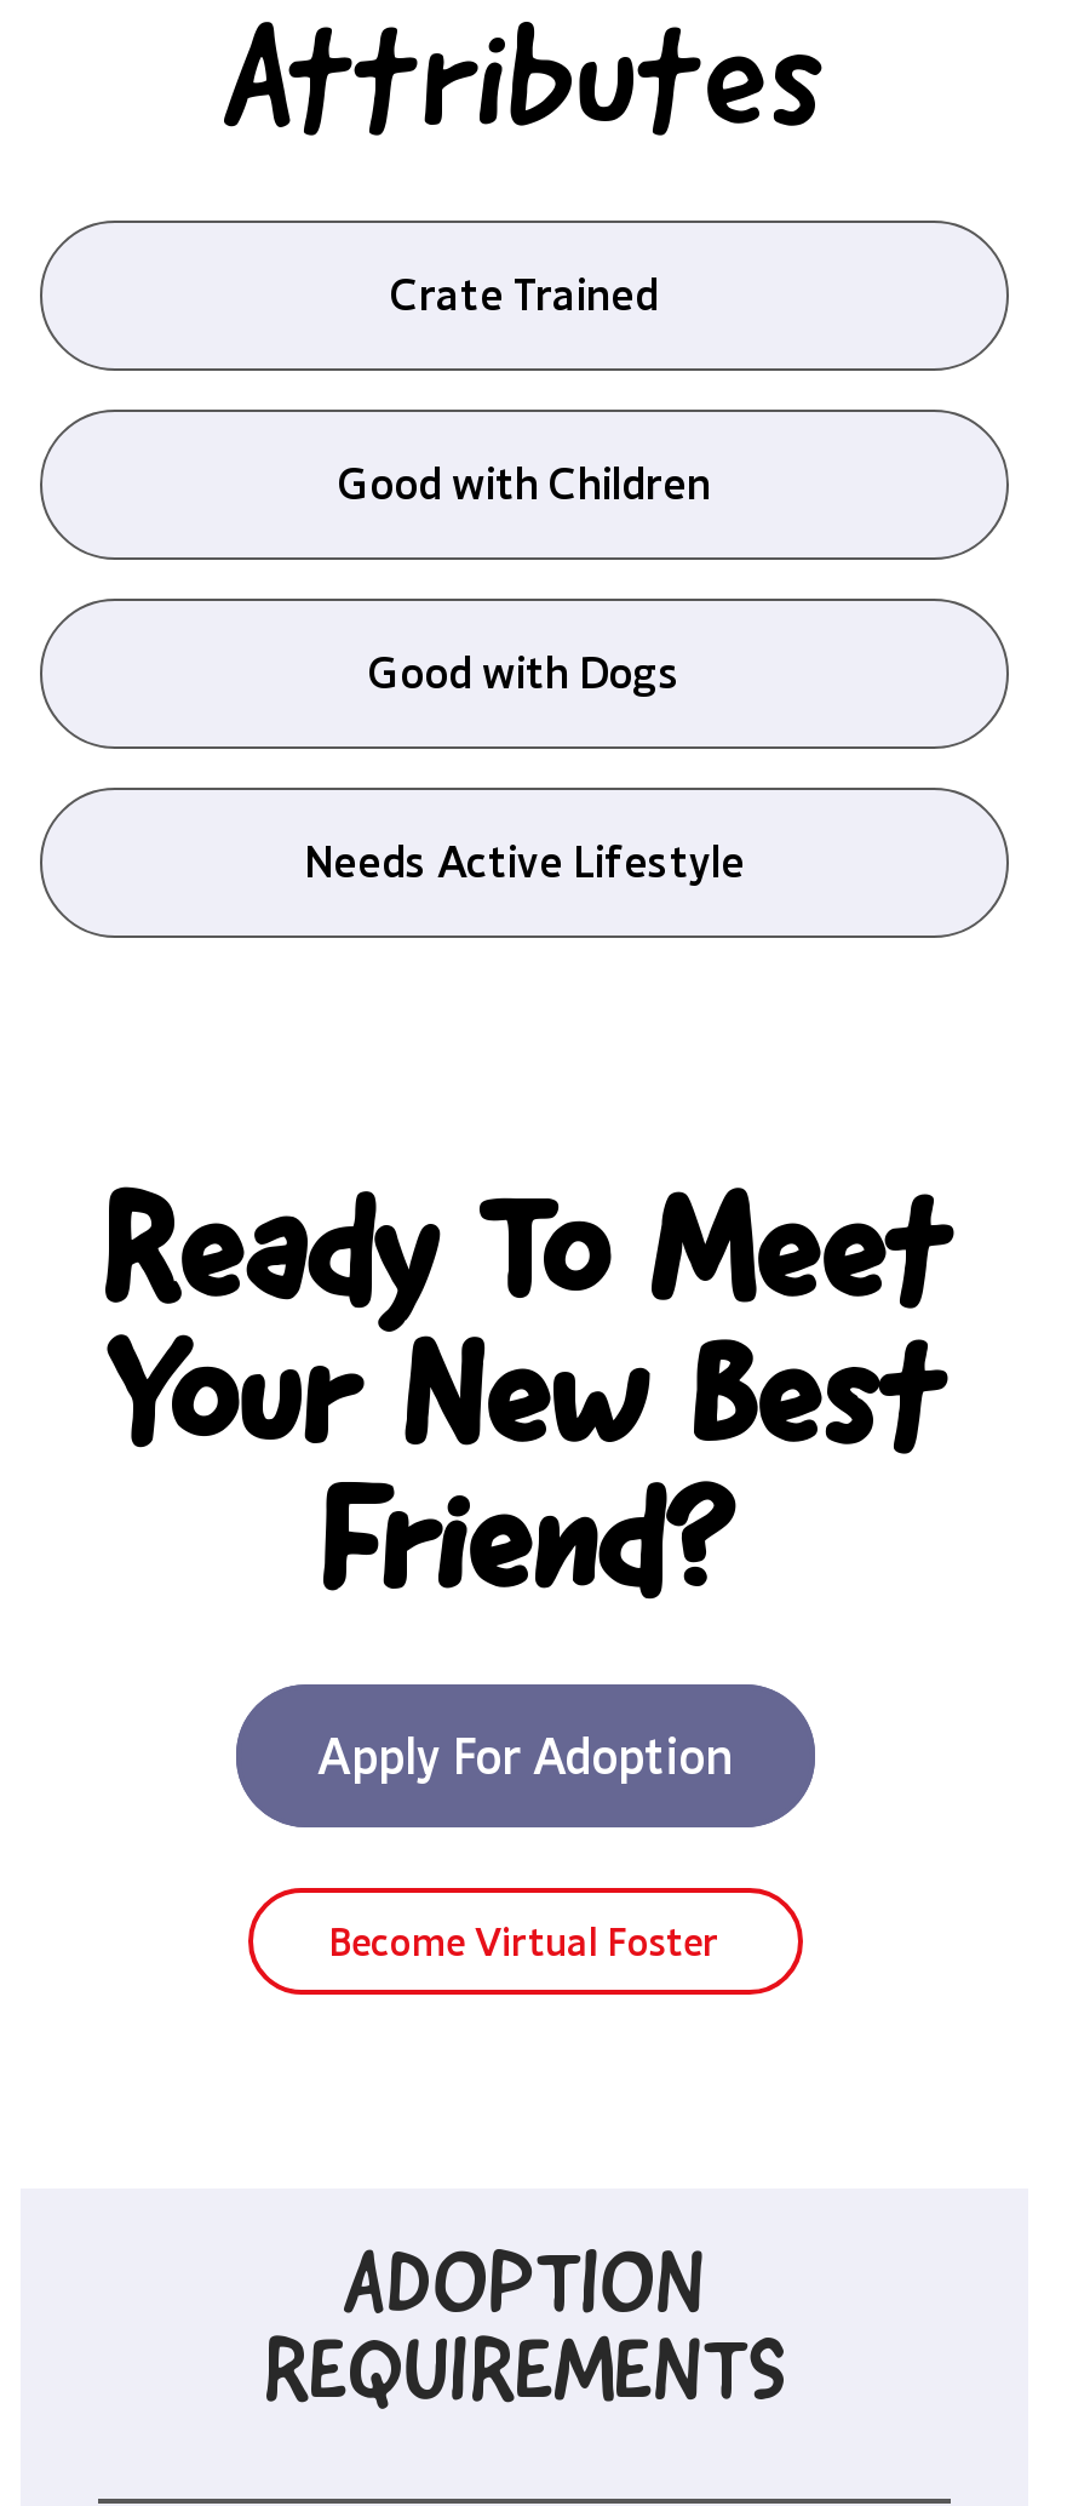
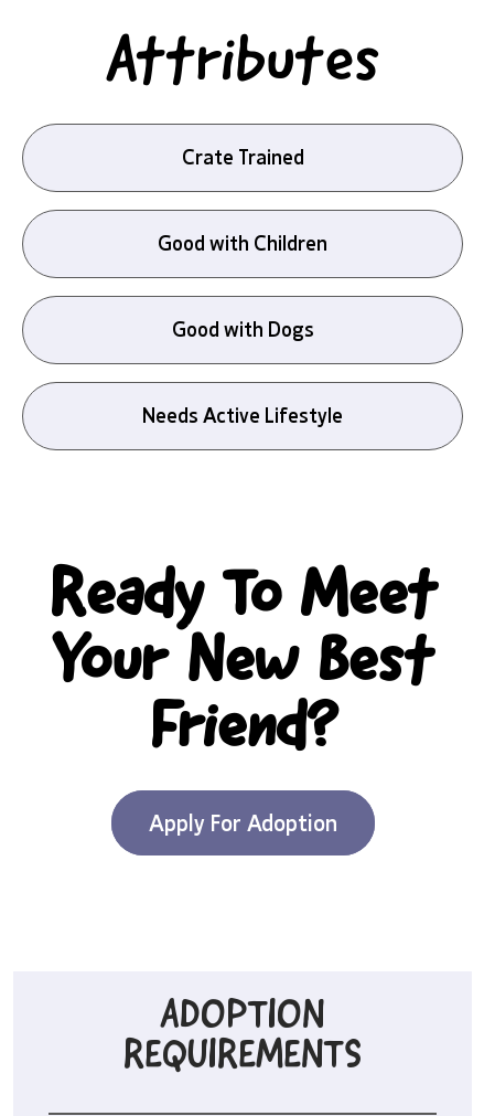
- Become Virtual Foster
